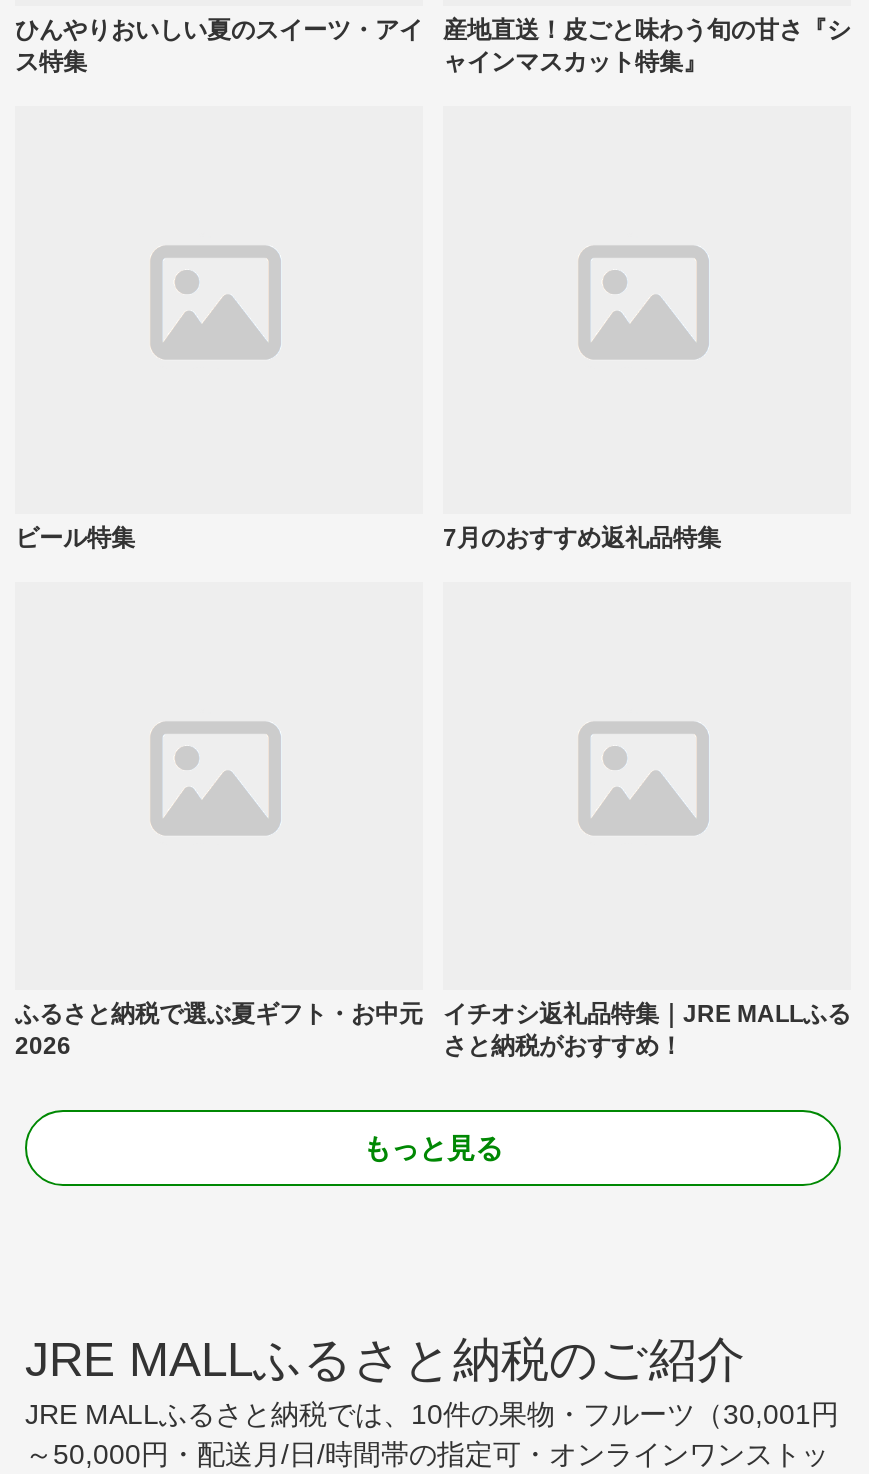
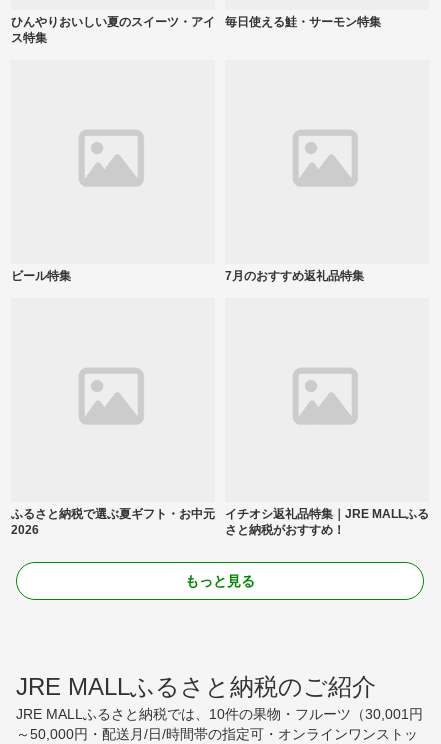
- 産地直送！皮ごと味わう旬の甘さ『シ
- ャインマスカット特集』
+ 毎日使える鮭・サーモン特集
